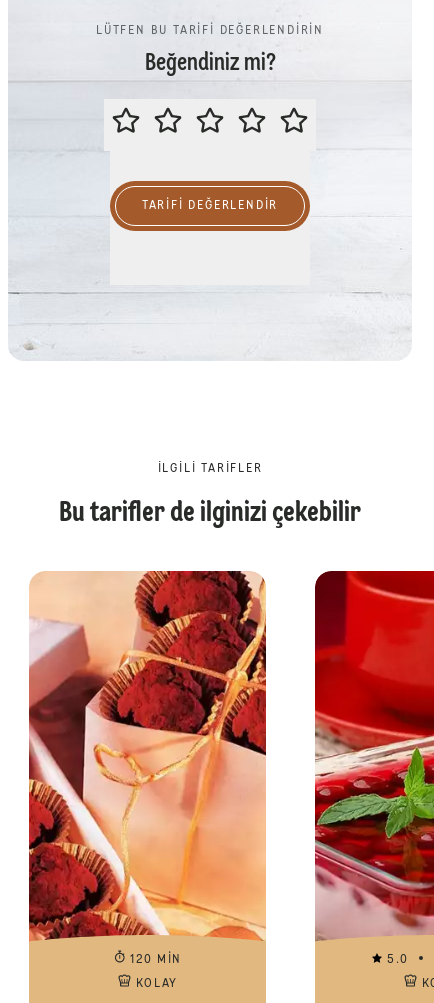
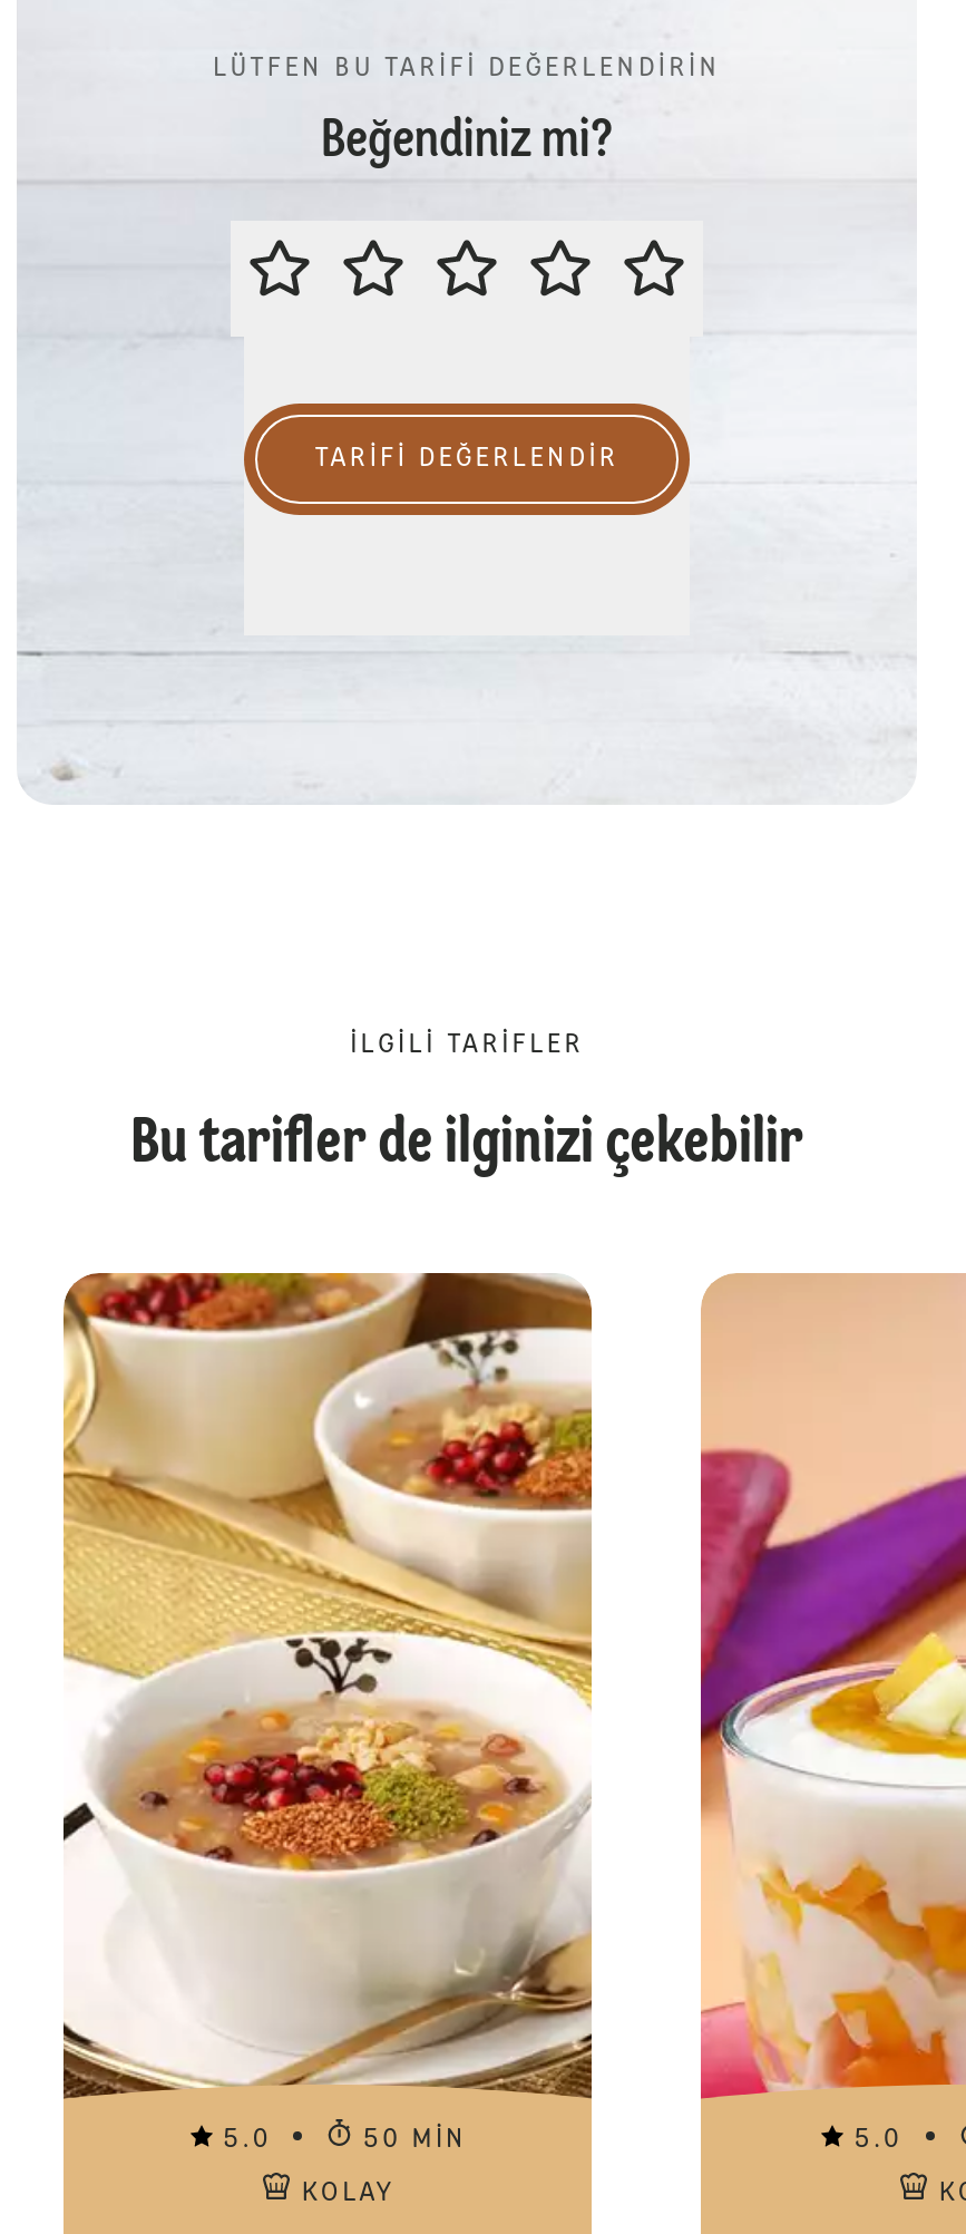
- [image]
- 120 MIN
+ [image]
+ 5.0
+ 50 MIN

- [image]
+ [image]
